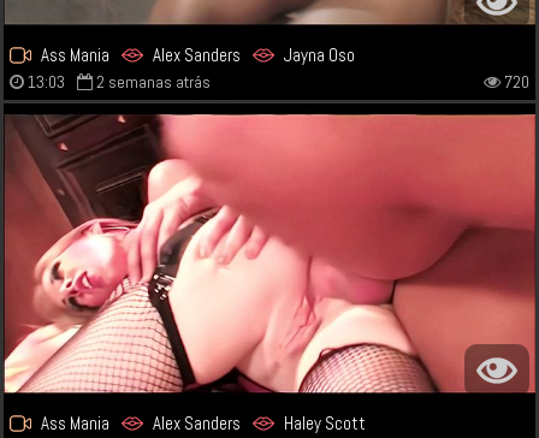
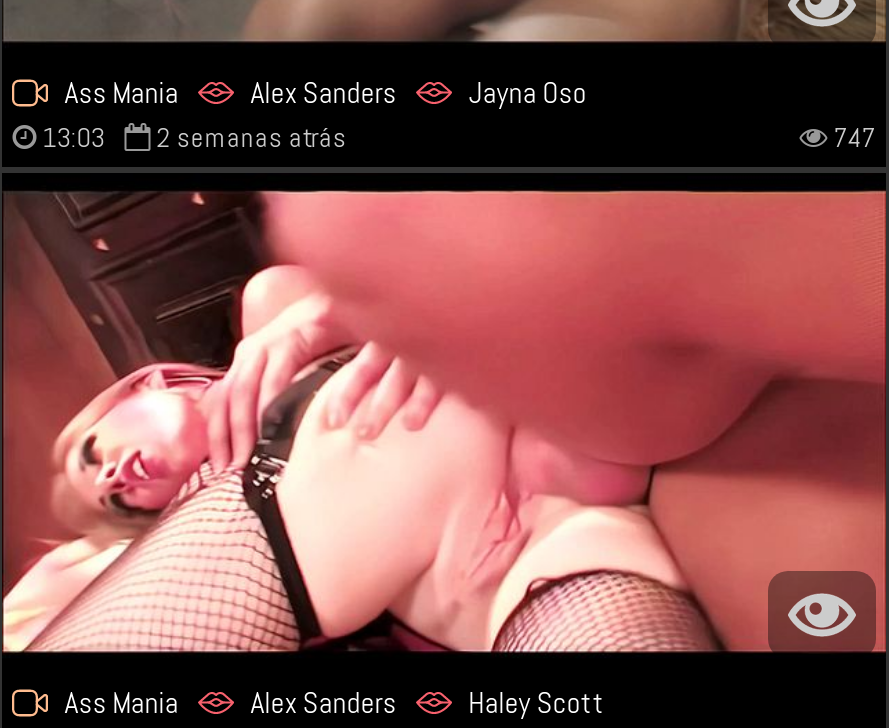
- 720
+ 747
